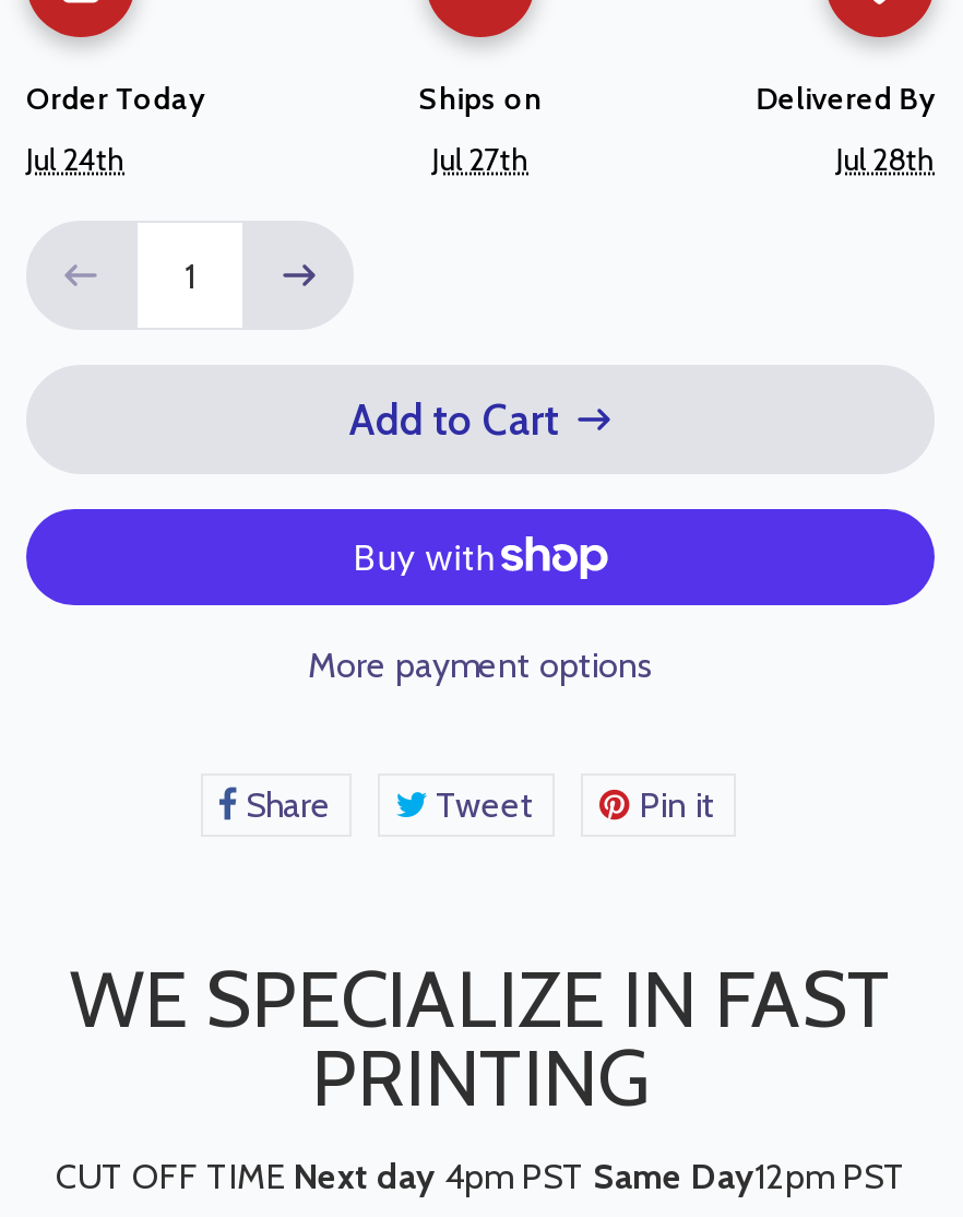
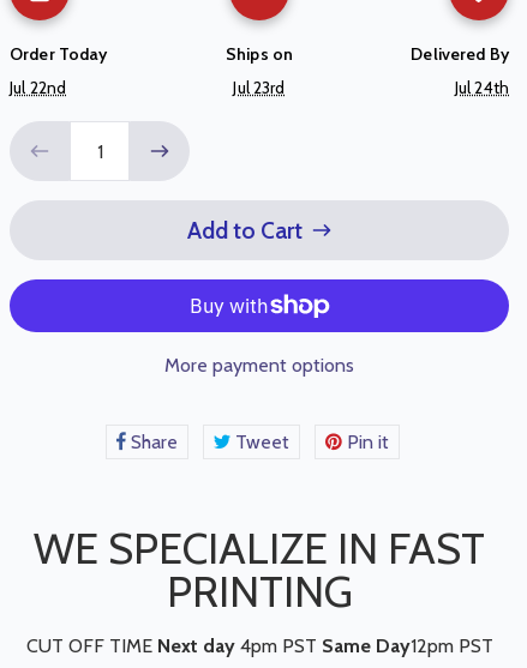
- Jul 24th
+ Jul 22nd

- Jul 27th
+ Jul 23rd

- Jul 28th
+ Jul 24th
